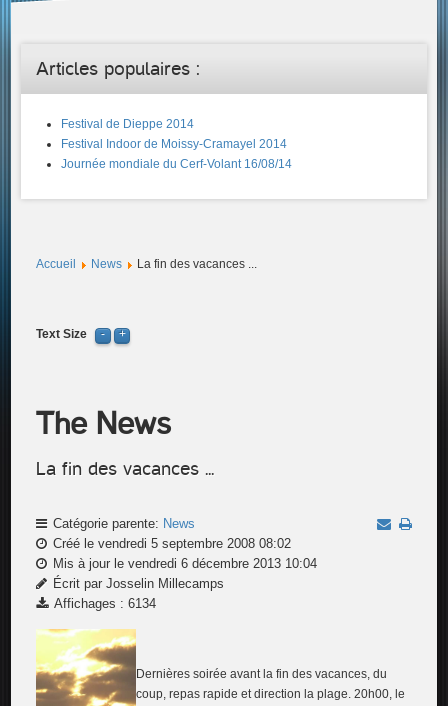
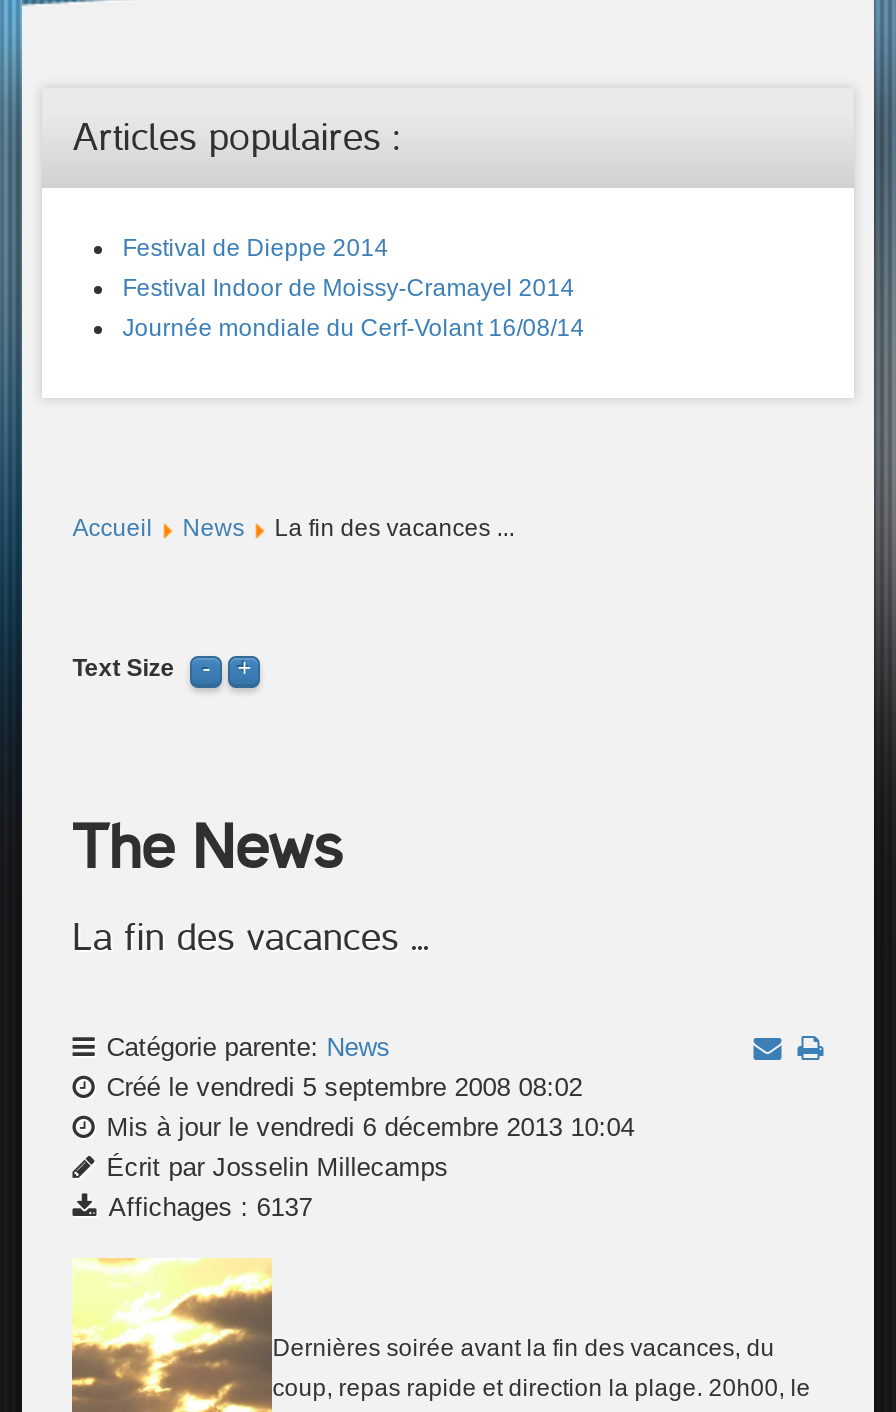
- Affichages : 6134
+ Affichages : 6137
